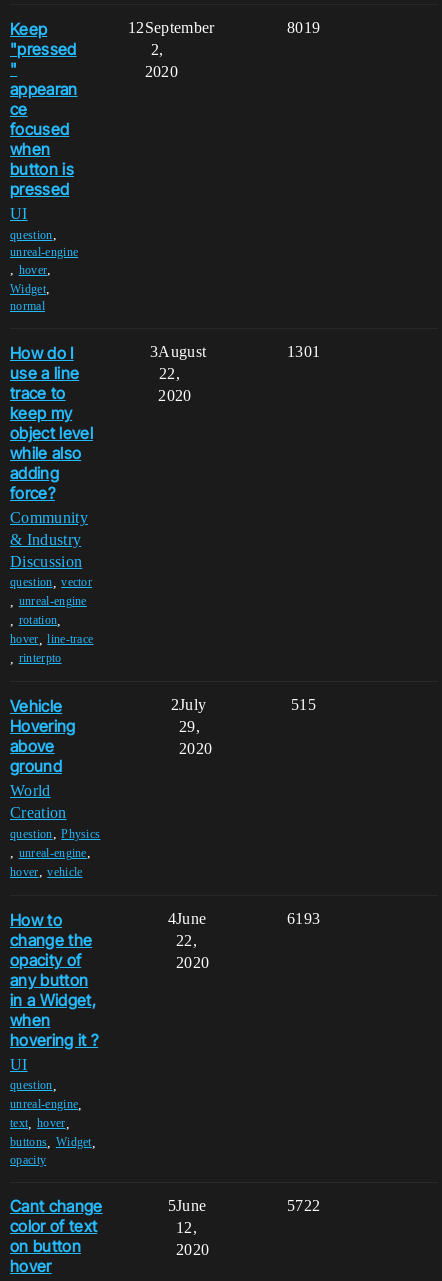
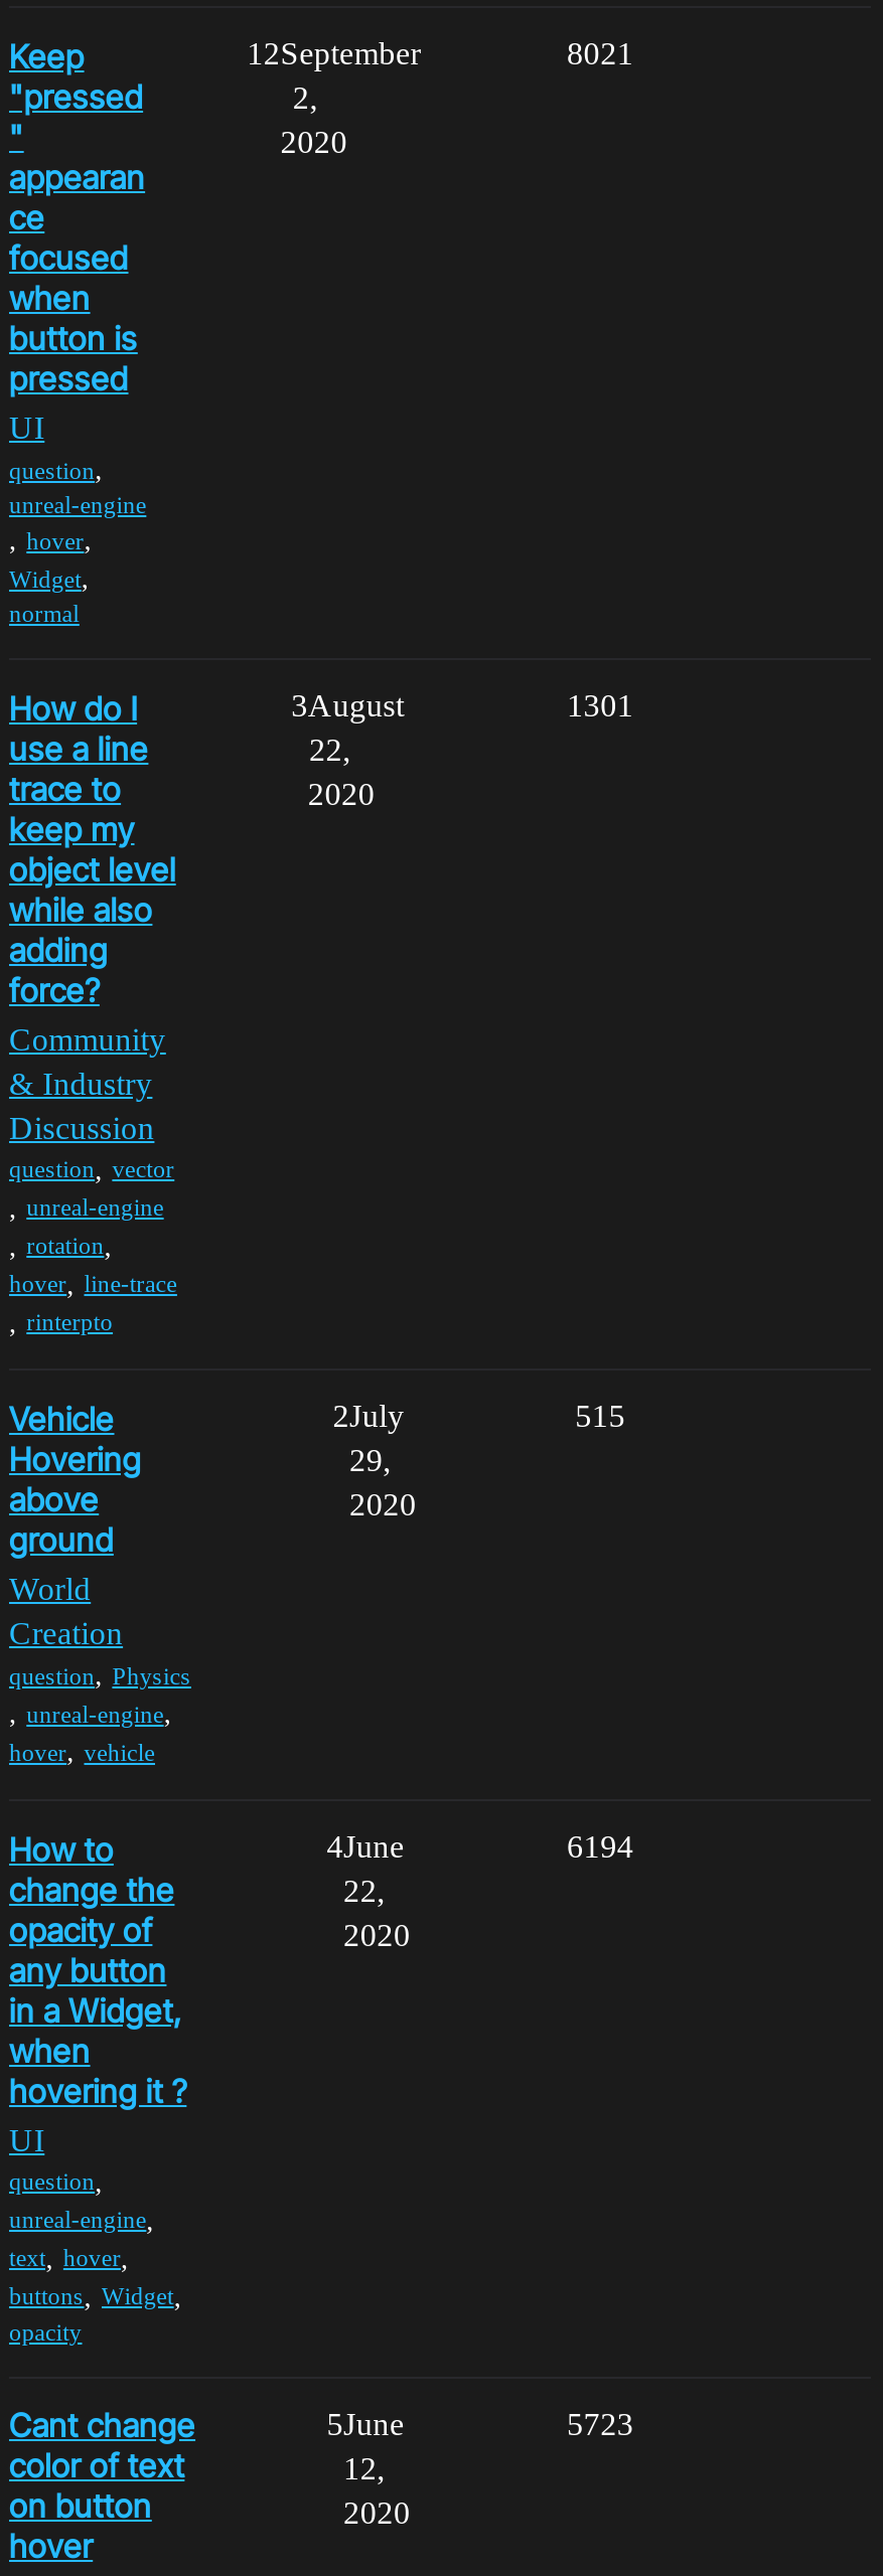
- 8019
+ 8021

- 6193
+ 6194

- 5722
+ 5723
